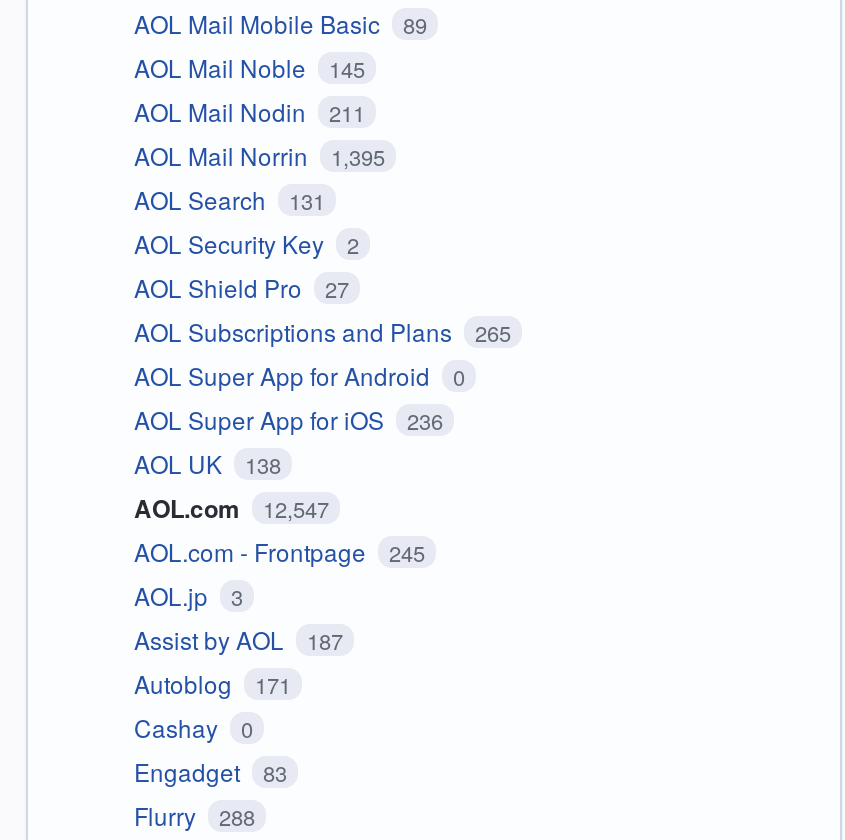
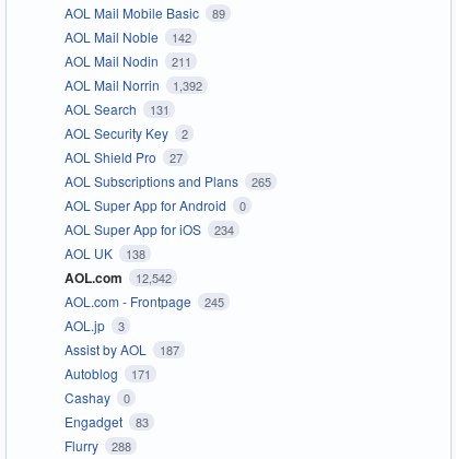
- AOL Mail Noble 145
+ AOL Mail Noble 142

- AOL Mail Norrin 1,395
+ AOL Mail Norrin 1,392

- AOL Super App for iOS 236
+ AOL Super App for iOS 234

- AOL.com 12,547
+ AOL.com 12,542
